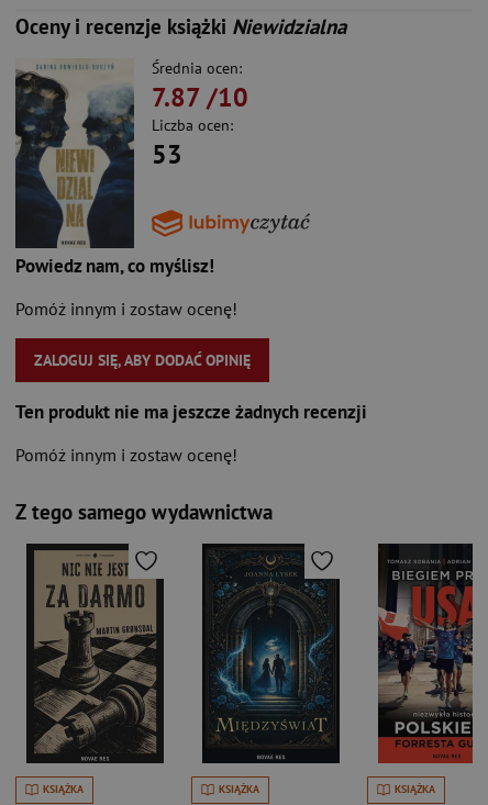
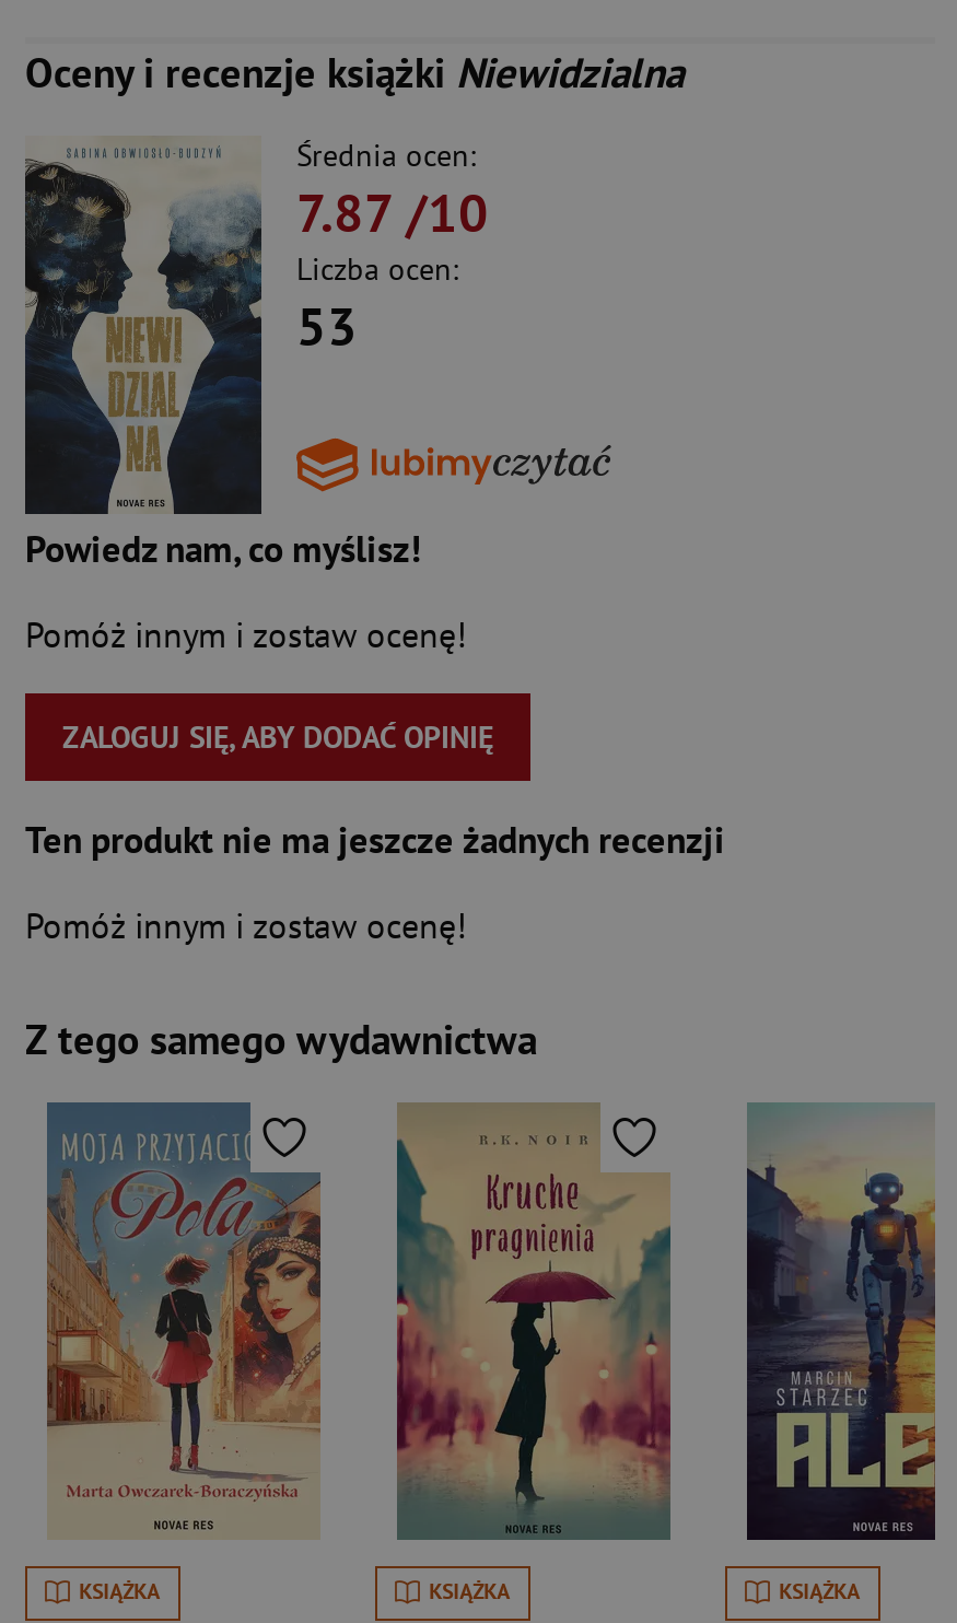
- [image]
+ [image]

- [image]
+ [image]

- [image]
+ [image]
